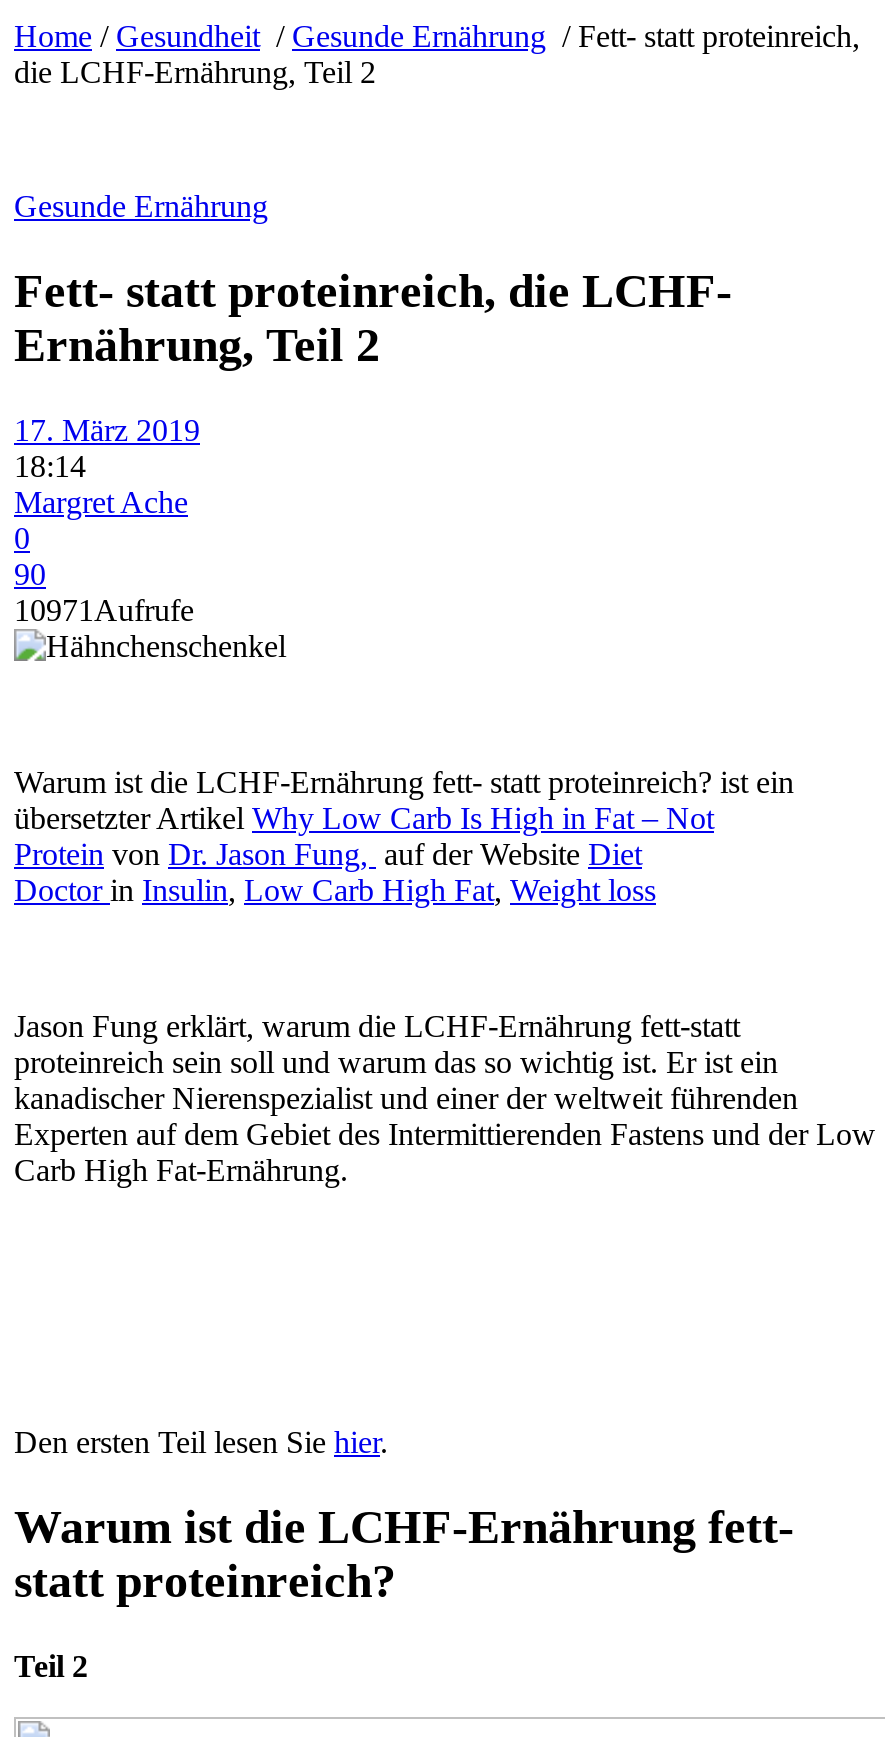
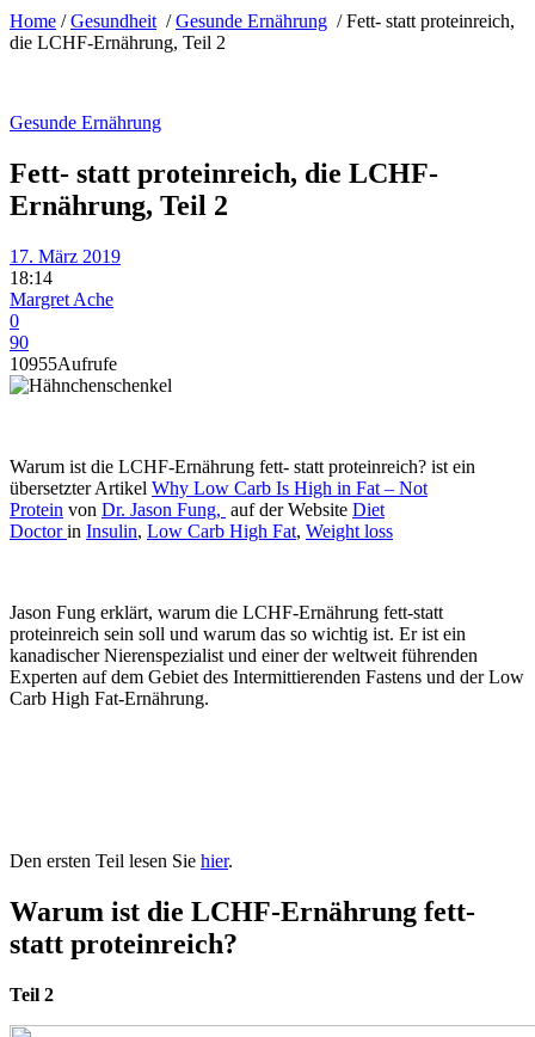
- 10971 Aufrufe
+ 10955 Aufrufe
